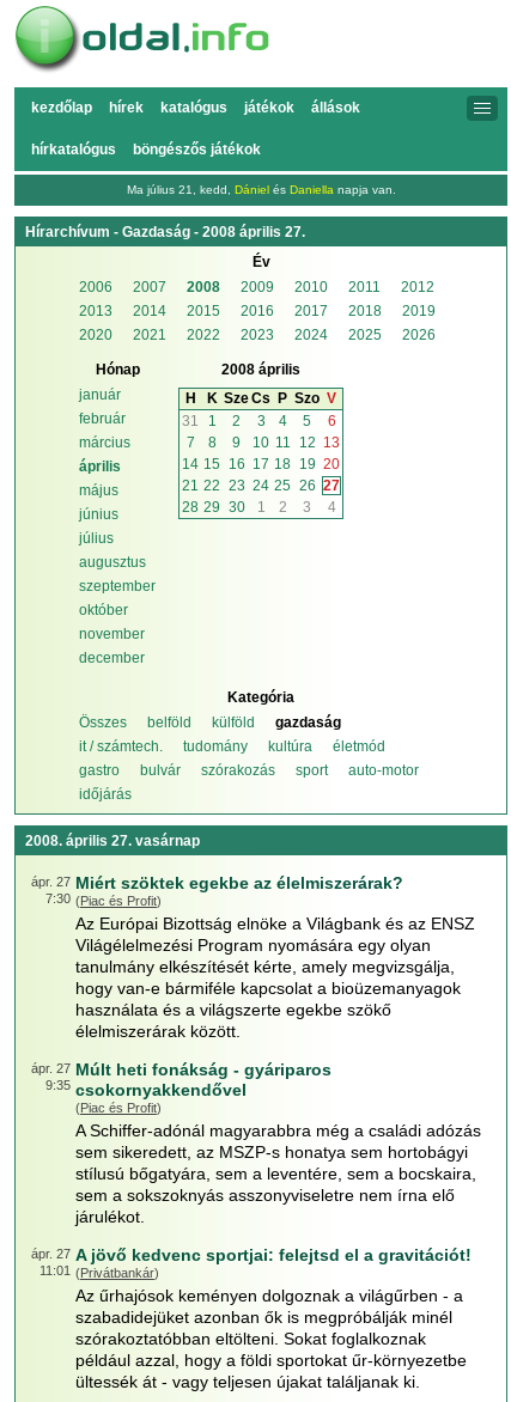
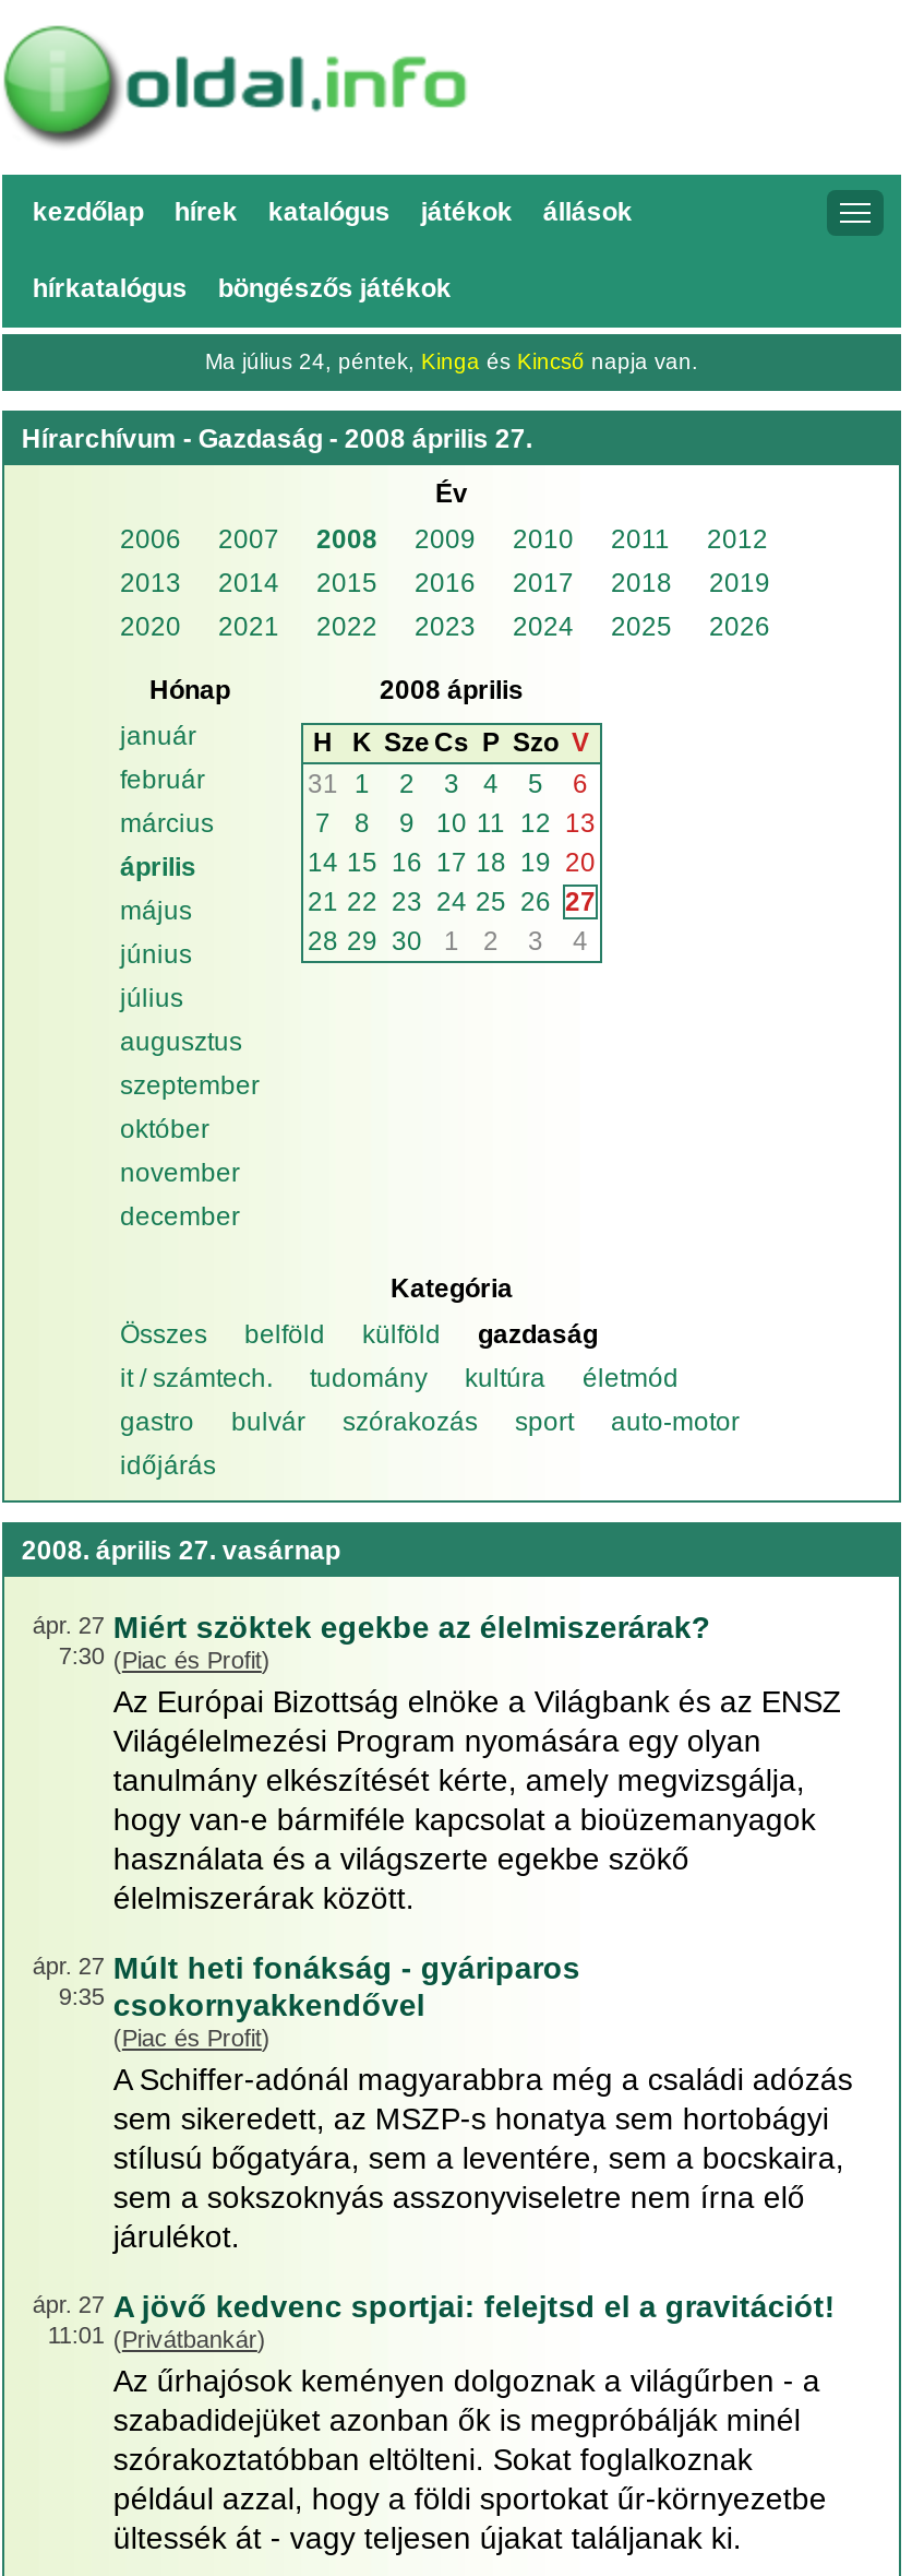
- Ma július 21, kedd, Dániel és Daniella napja van.
+ Ma július 24, péntek, Kinga és Kincső napja van.
